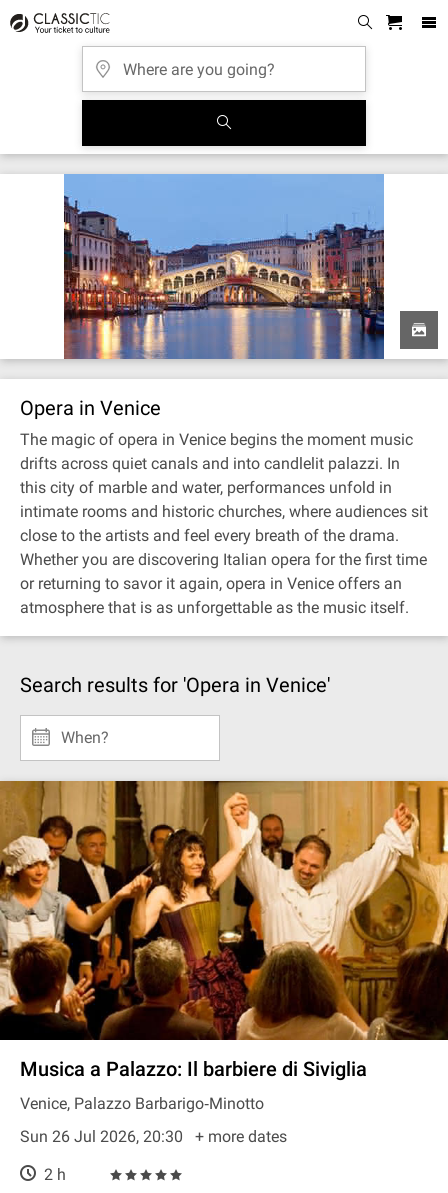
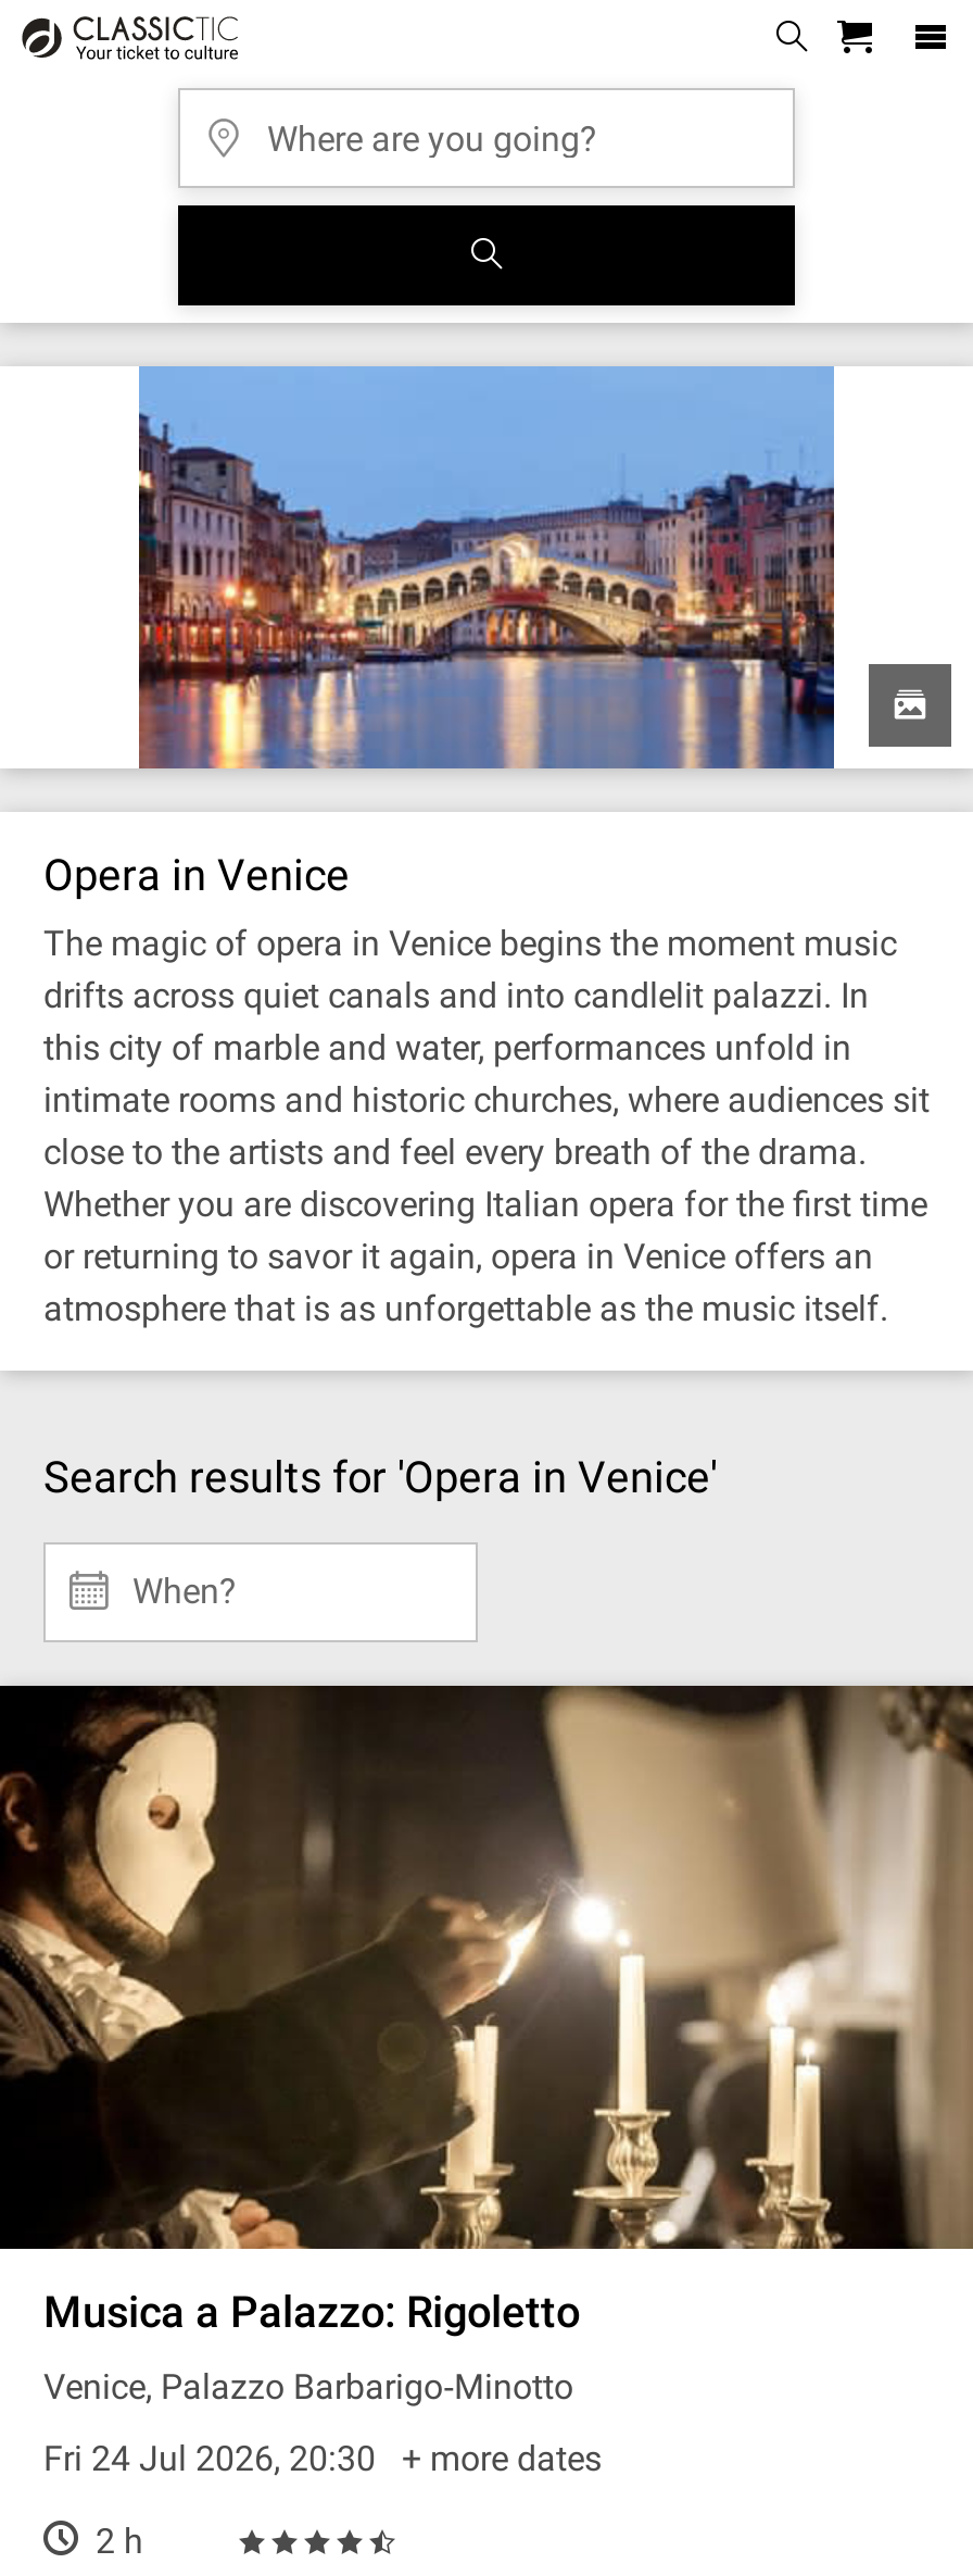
- [image]
- Musica a Palazzo: Il barbiere di Siviglia
+ [image]
+ Musica a Palazzo: Rigoletto

- Sun 26 Jul 2026, 20:30 + more dates
+ Fri 24 Jul 2026, 20:30 + more dates
